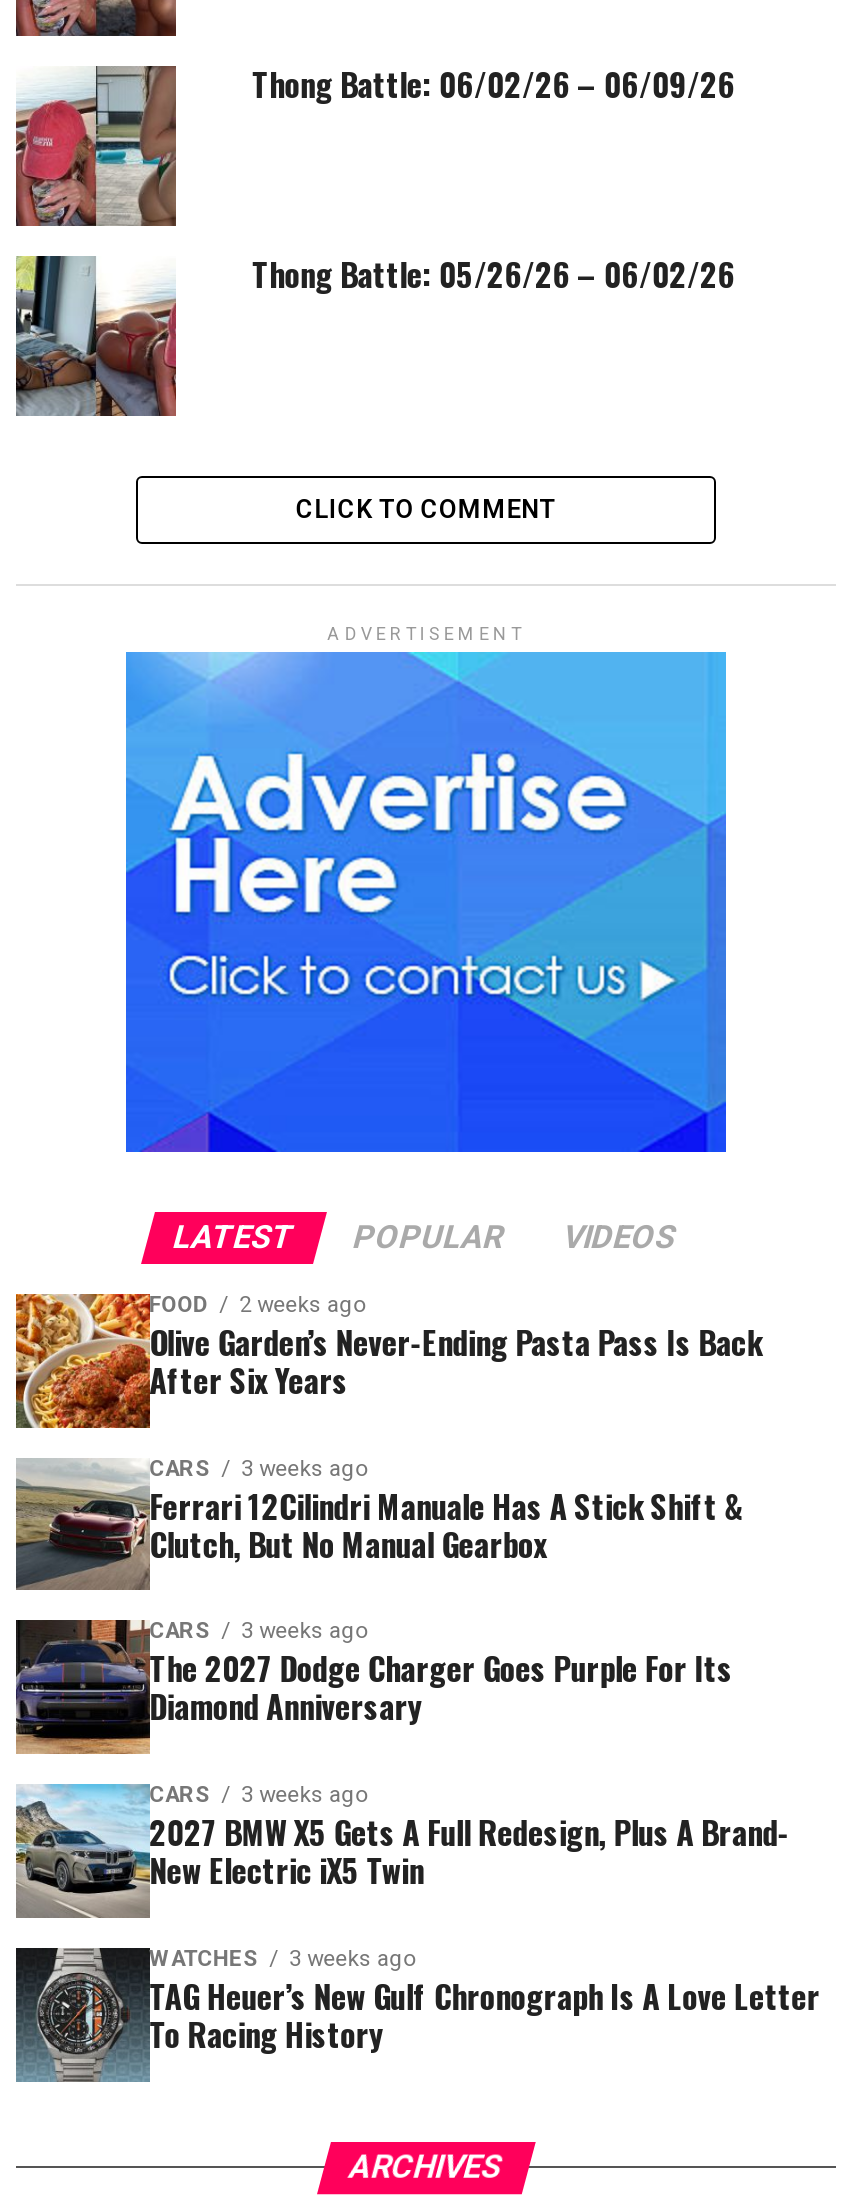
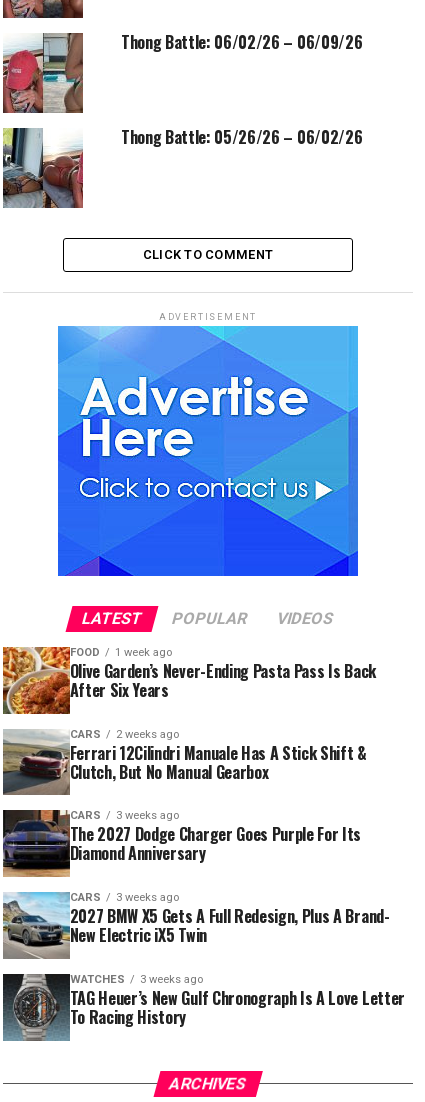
- FOOD 2 weeks ago
+ FOOD 1 week ago

- CARS 3 weeks ago
+ CARS 2 weeks ago
